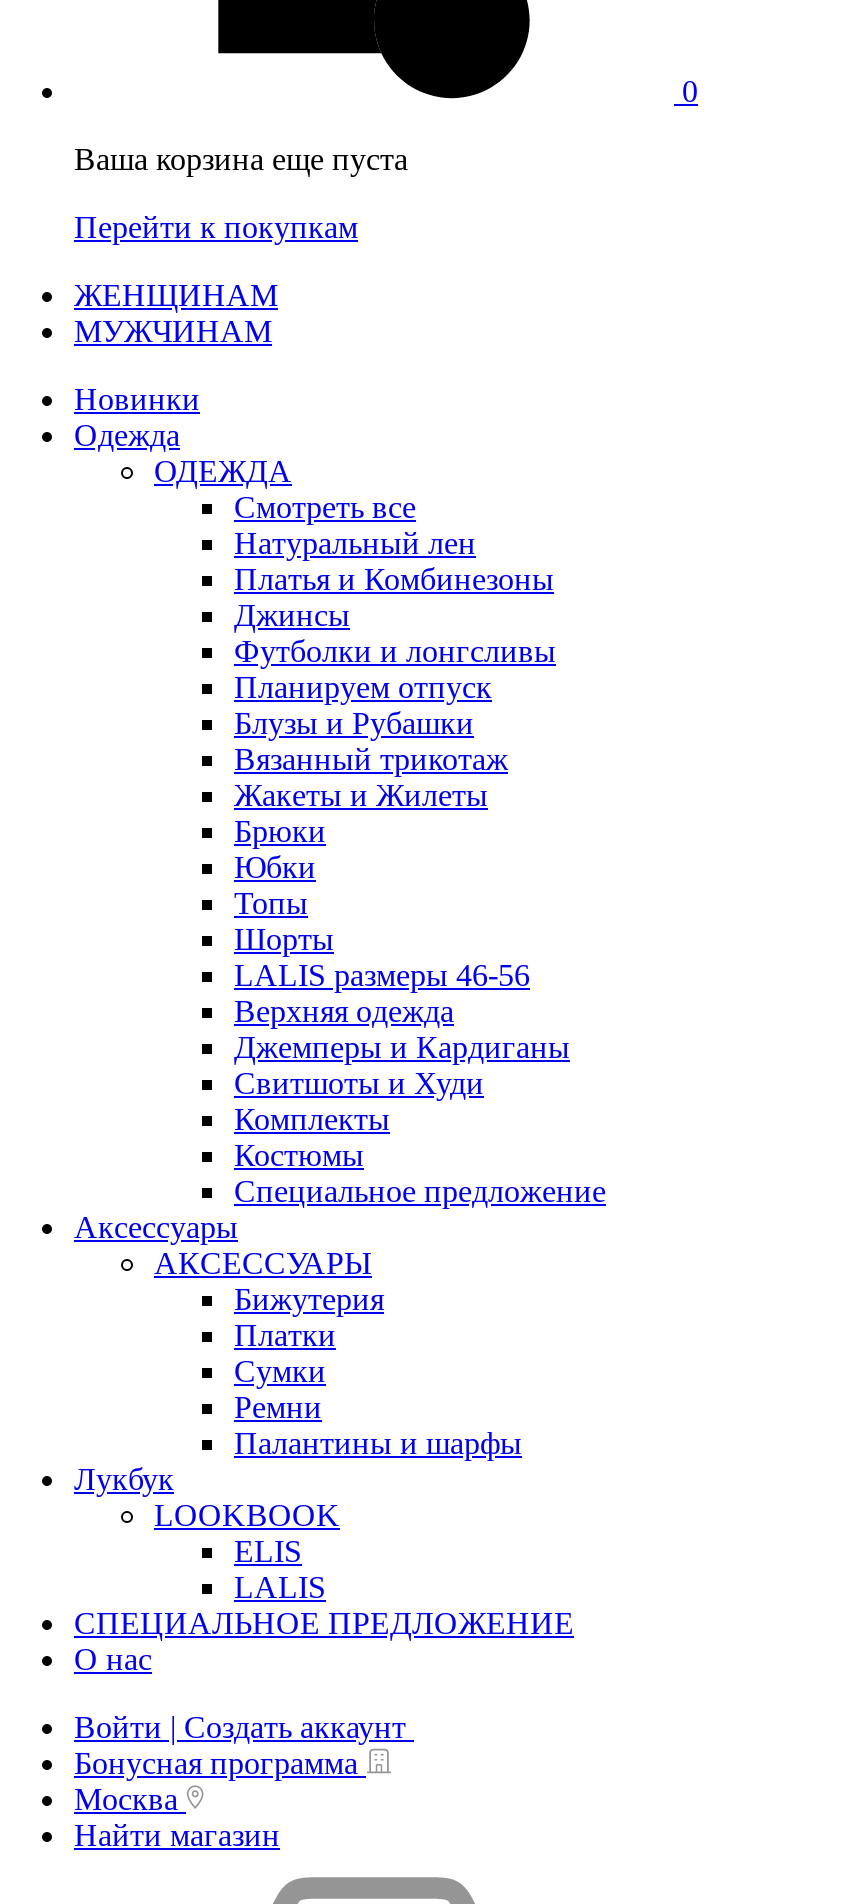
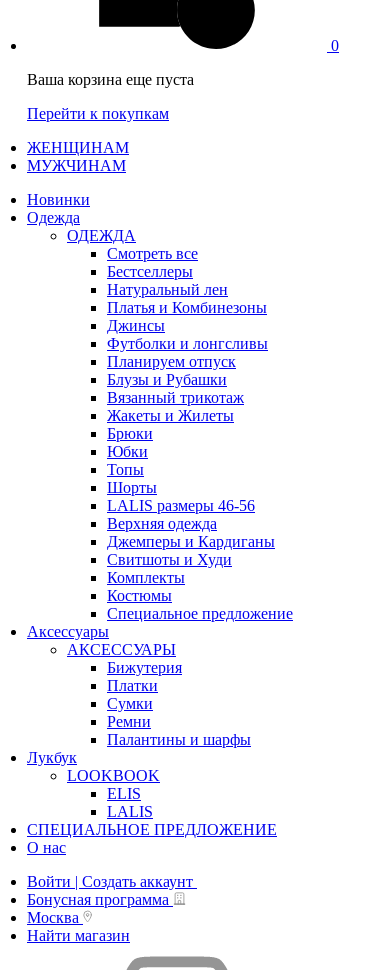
+ Бестселлеры
